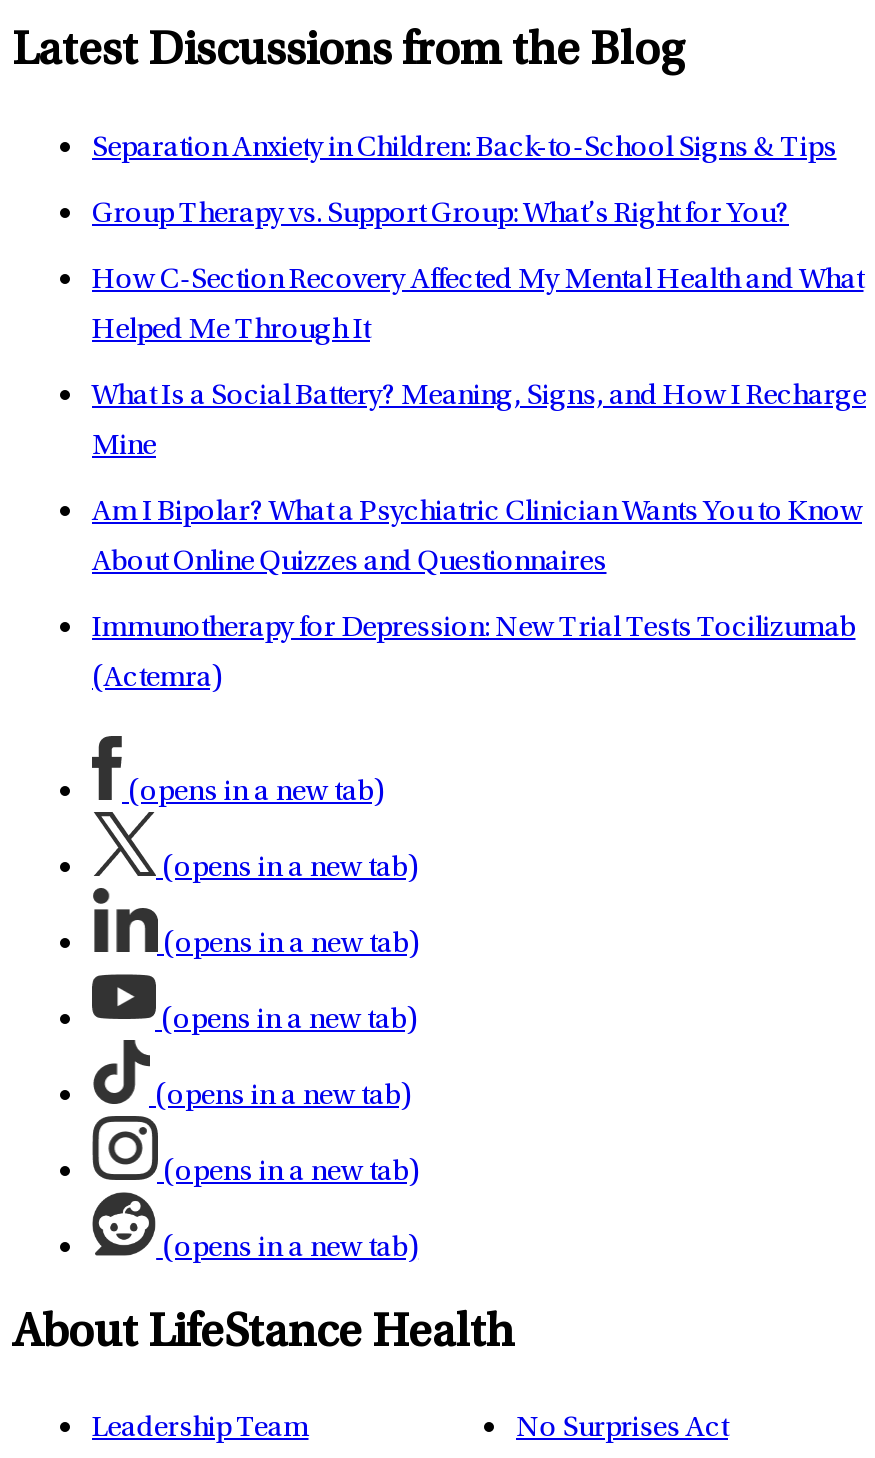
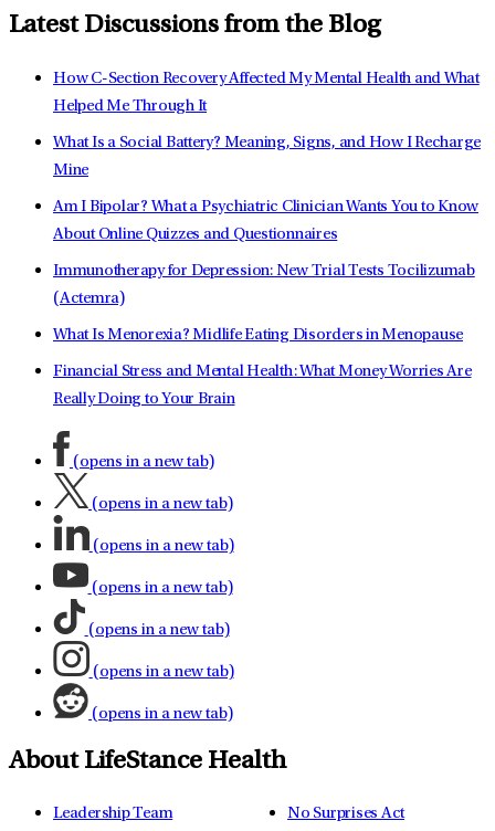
- Separation Anxiety in Children: Back-to-School Signs & Tips
- Group Therapy vs. Support Group: What’s Right for You?

moved up: How C-Section Recovery Affected My Mental Health and What | Helped Me Through It | What Is a Social Battery? Meaning, Signs, and How I Recharge | Mine | Am I Bipolar? What a Psychiatric Clinician Wants You to Know | About Online Quizzes and Questionnaires | Immunotherapy for Depression: New Trial Tests Tocilizumab | (Actemra)

+ What Is Menorexia? Midlife Eating Disorders in Menopause
+ Financial Stress and Mental Health: What Money Worries Are
+ Really Doing to Your Brain
